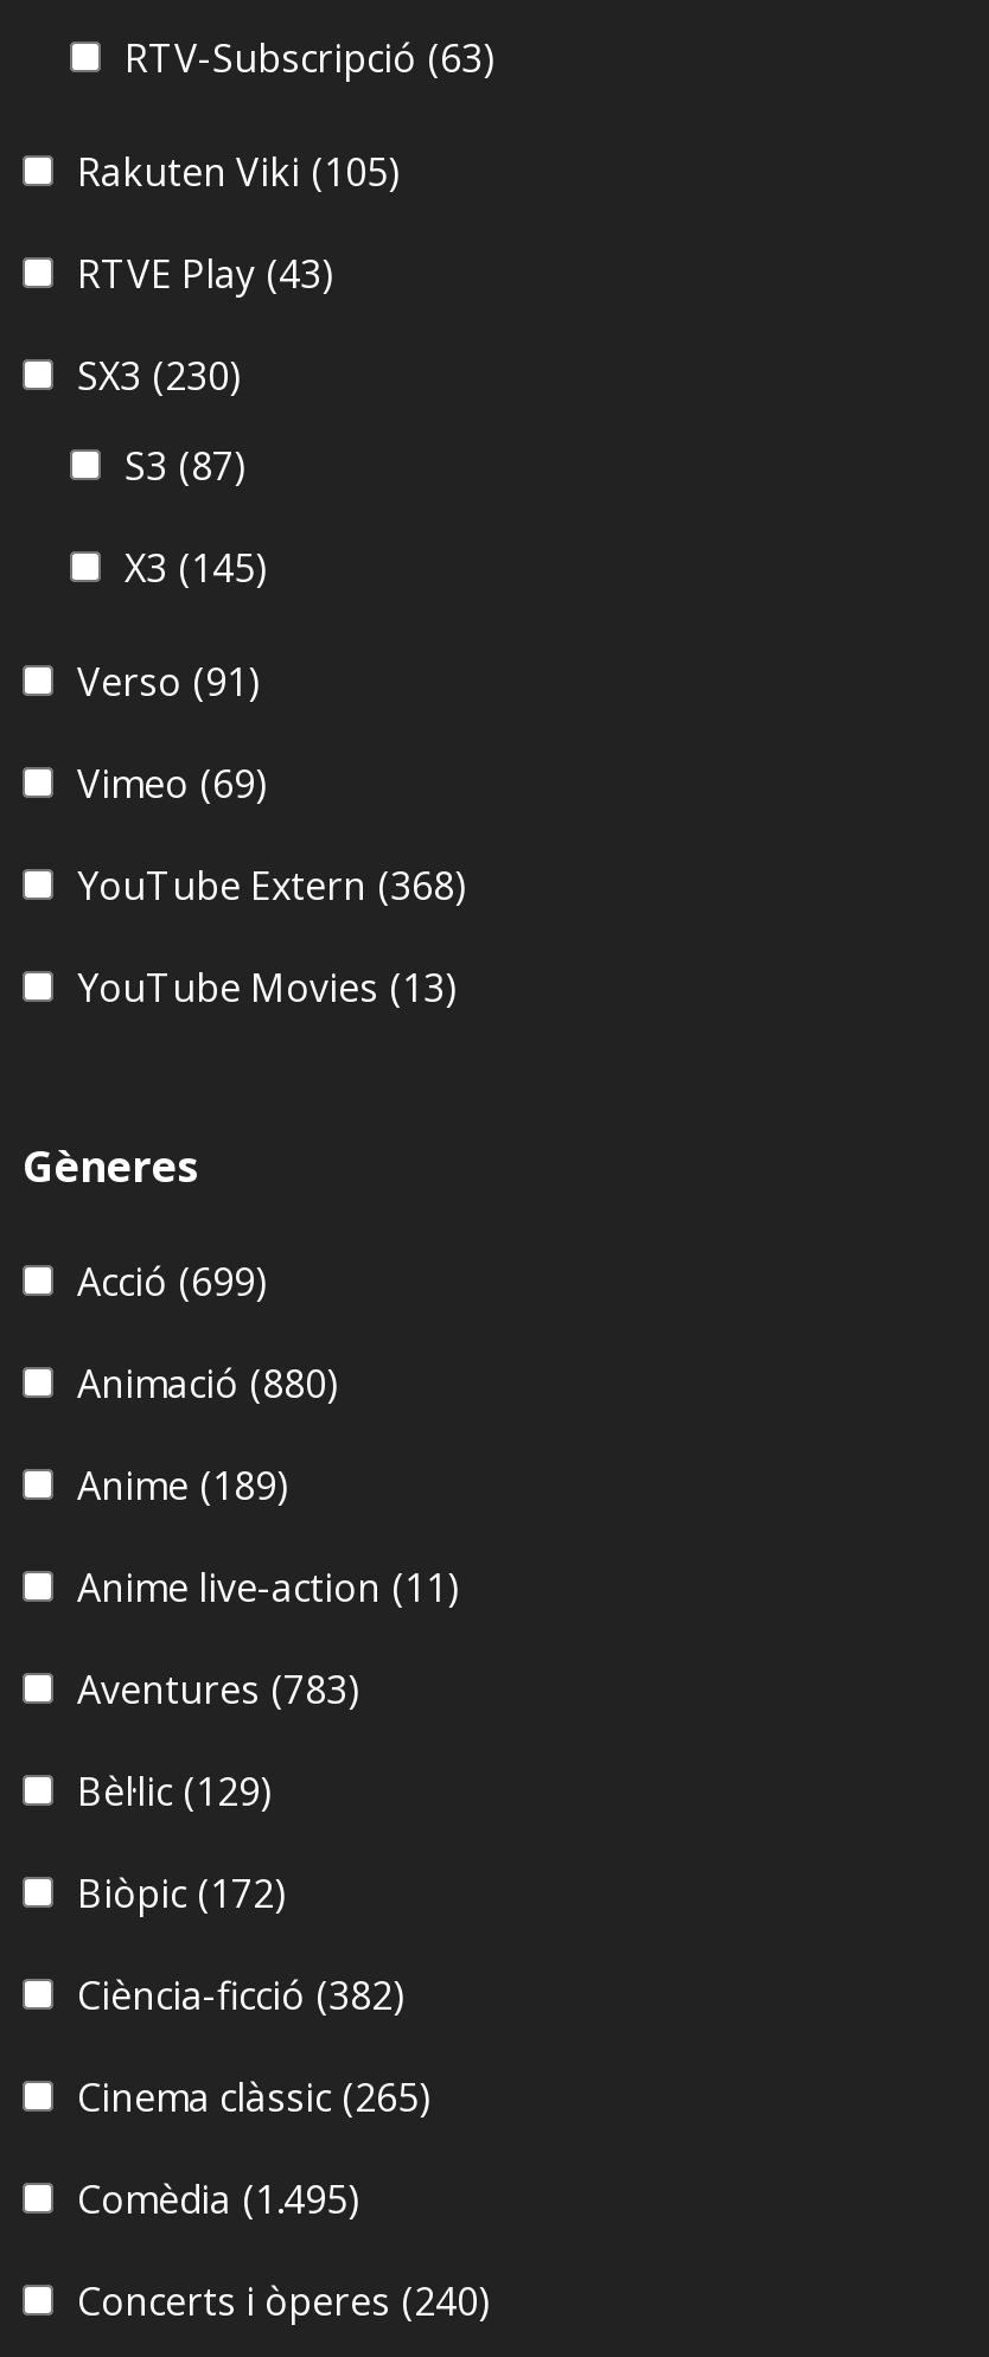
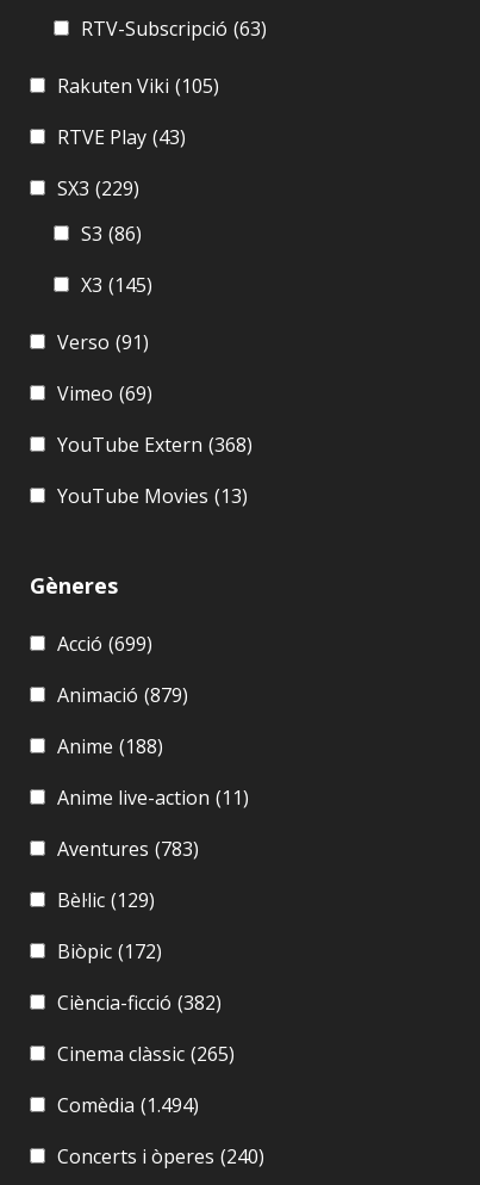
- SX3 (230)
+ SX3 (229)

- S3 (87)
+ S3 (86)

- Animació (880)
+ Animació (879)

- Anime (189)
+ Anime (188)

- Comèdia (1.495)
+ Comèdia (1.494)
